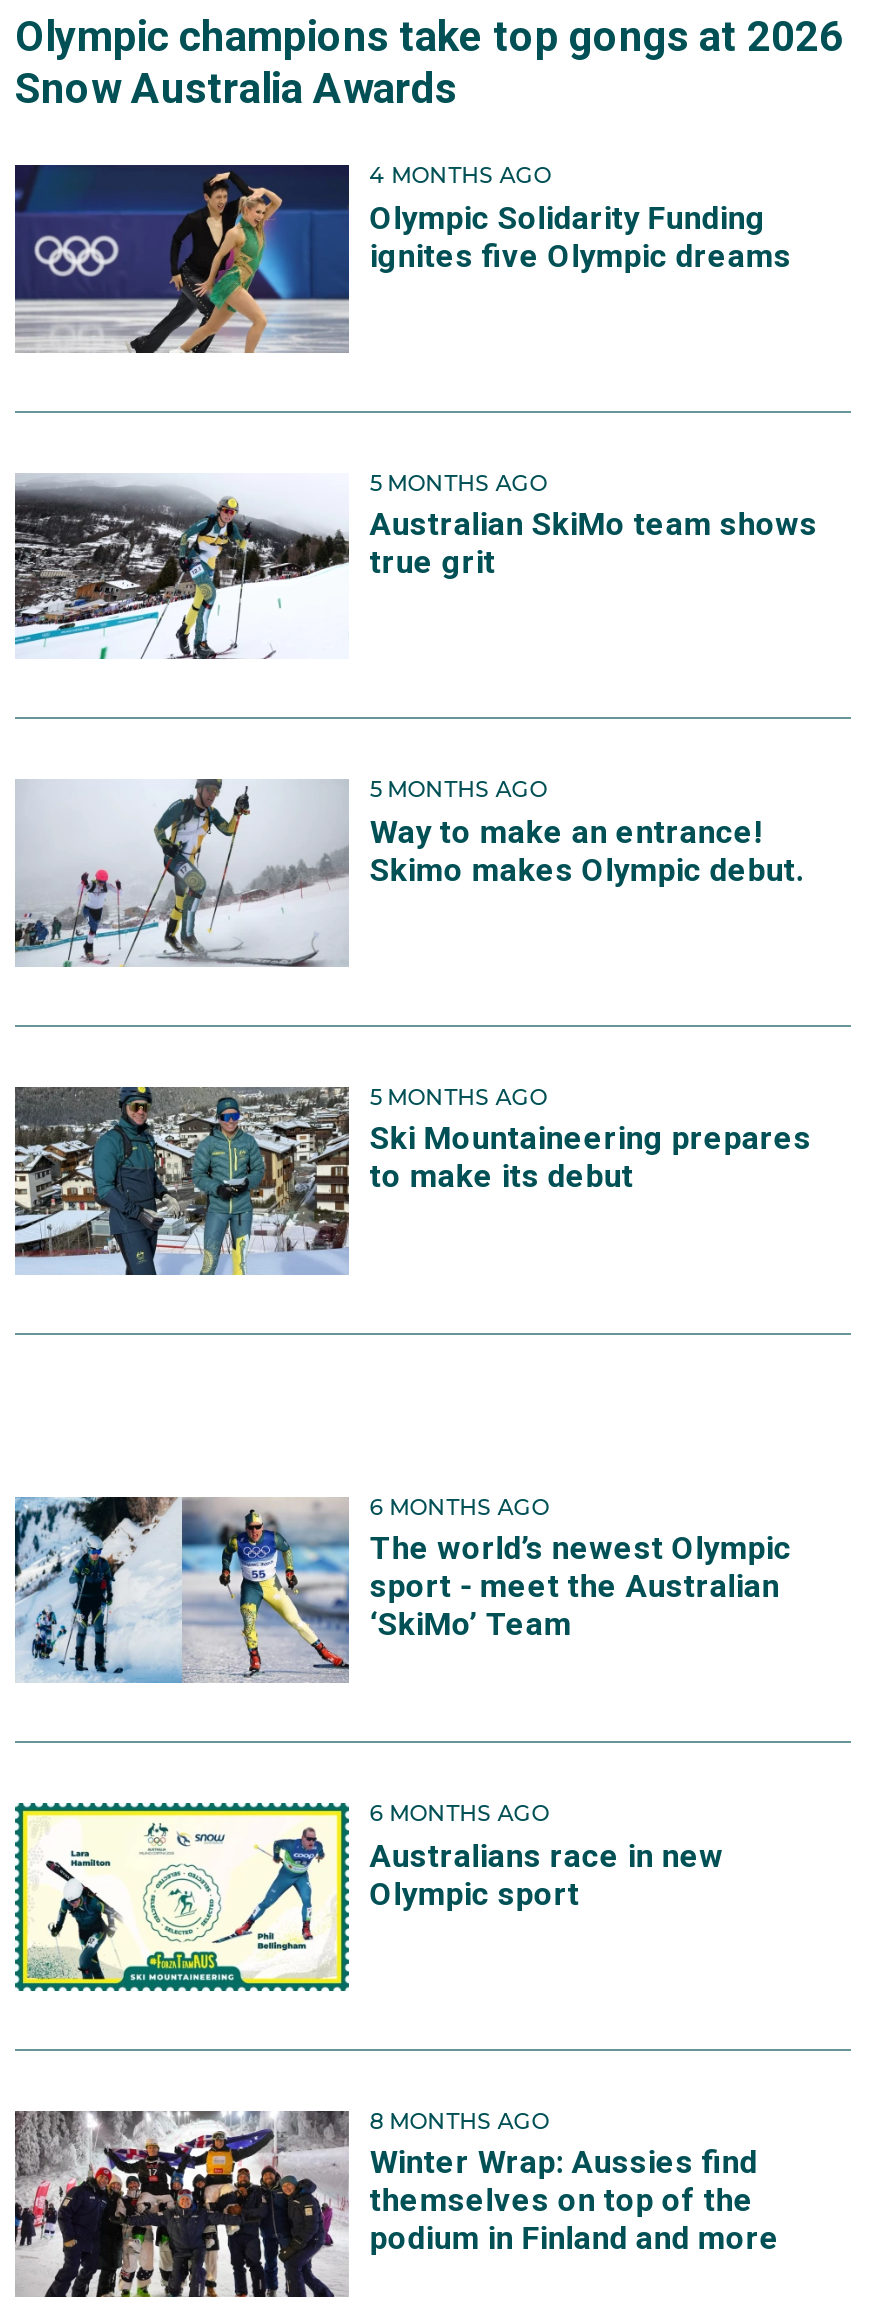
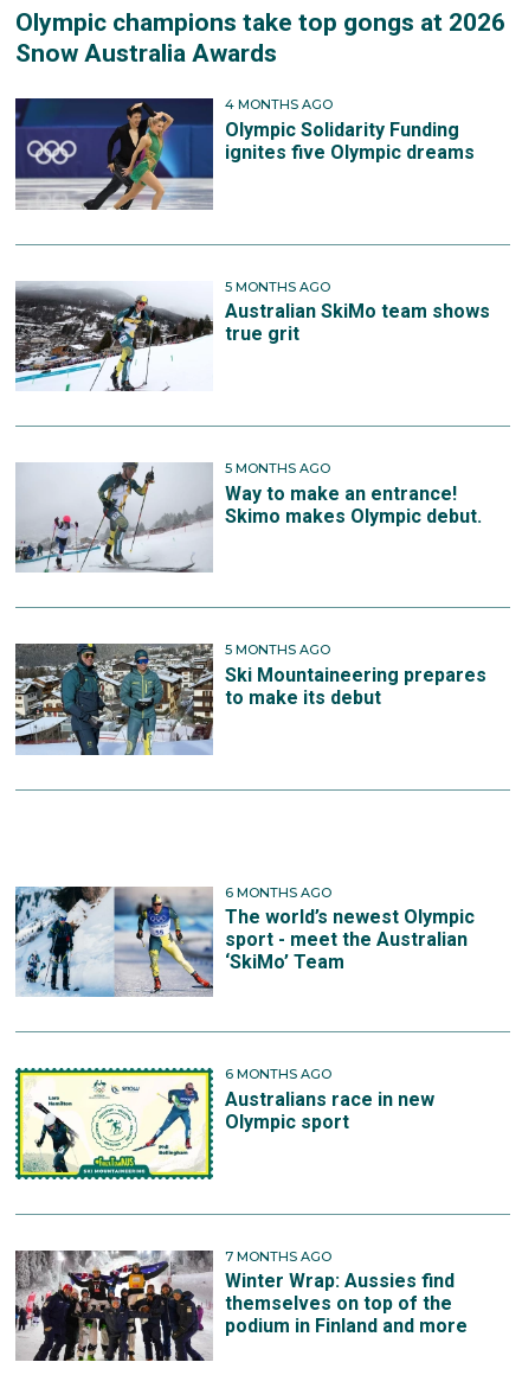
- 8 MONTHS AGO
+ 7 MONTHS AGO
